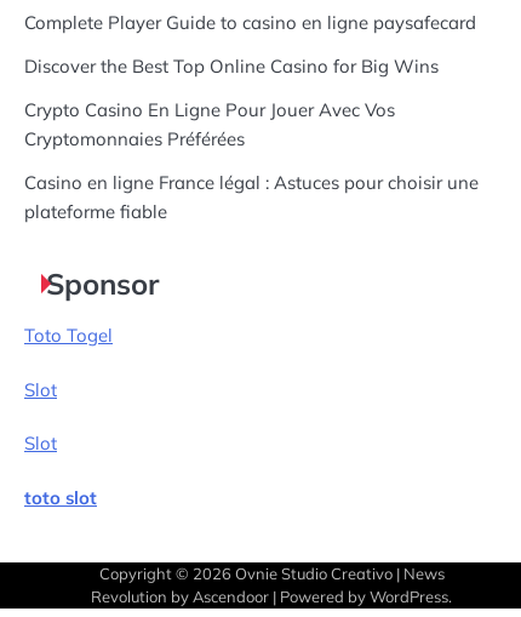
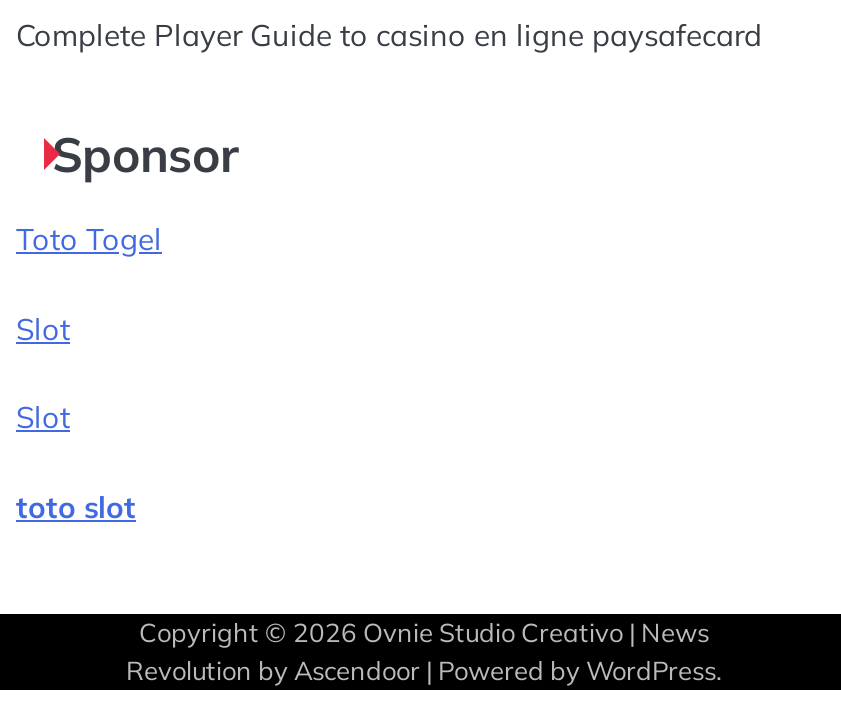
- Discover the Best Top Online Casino for Big Wins
- Crypto Casino En Ligne Pour Jouer Avec Vos
- Cryptomonnaies Préférées
- Casino en ligne France légal : Astuces pour choisir une
- plateforme fiable
